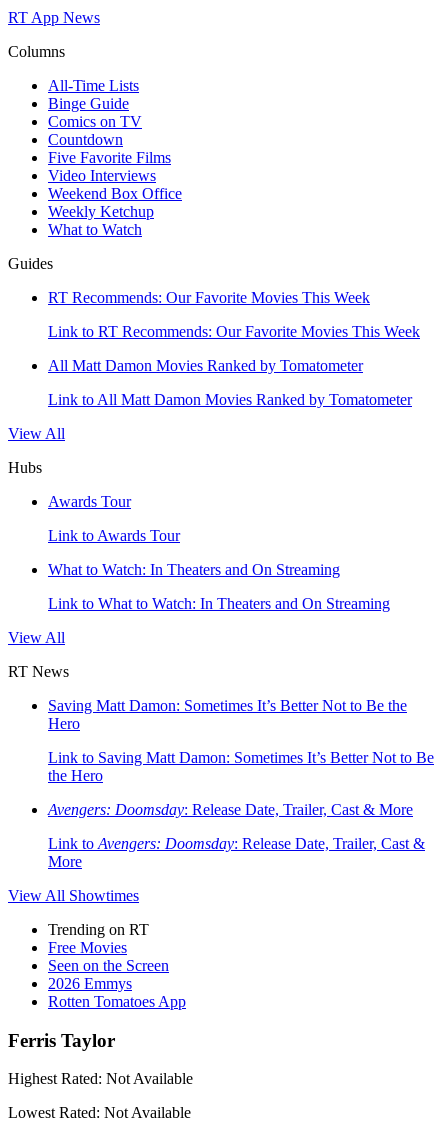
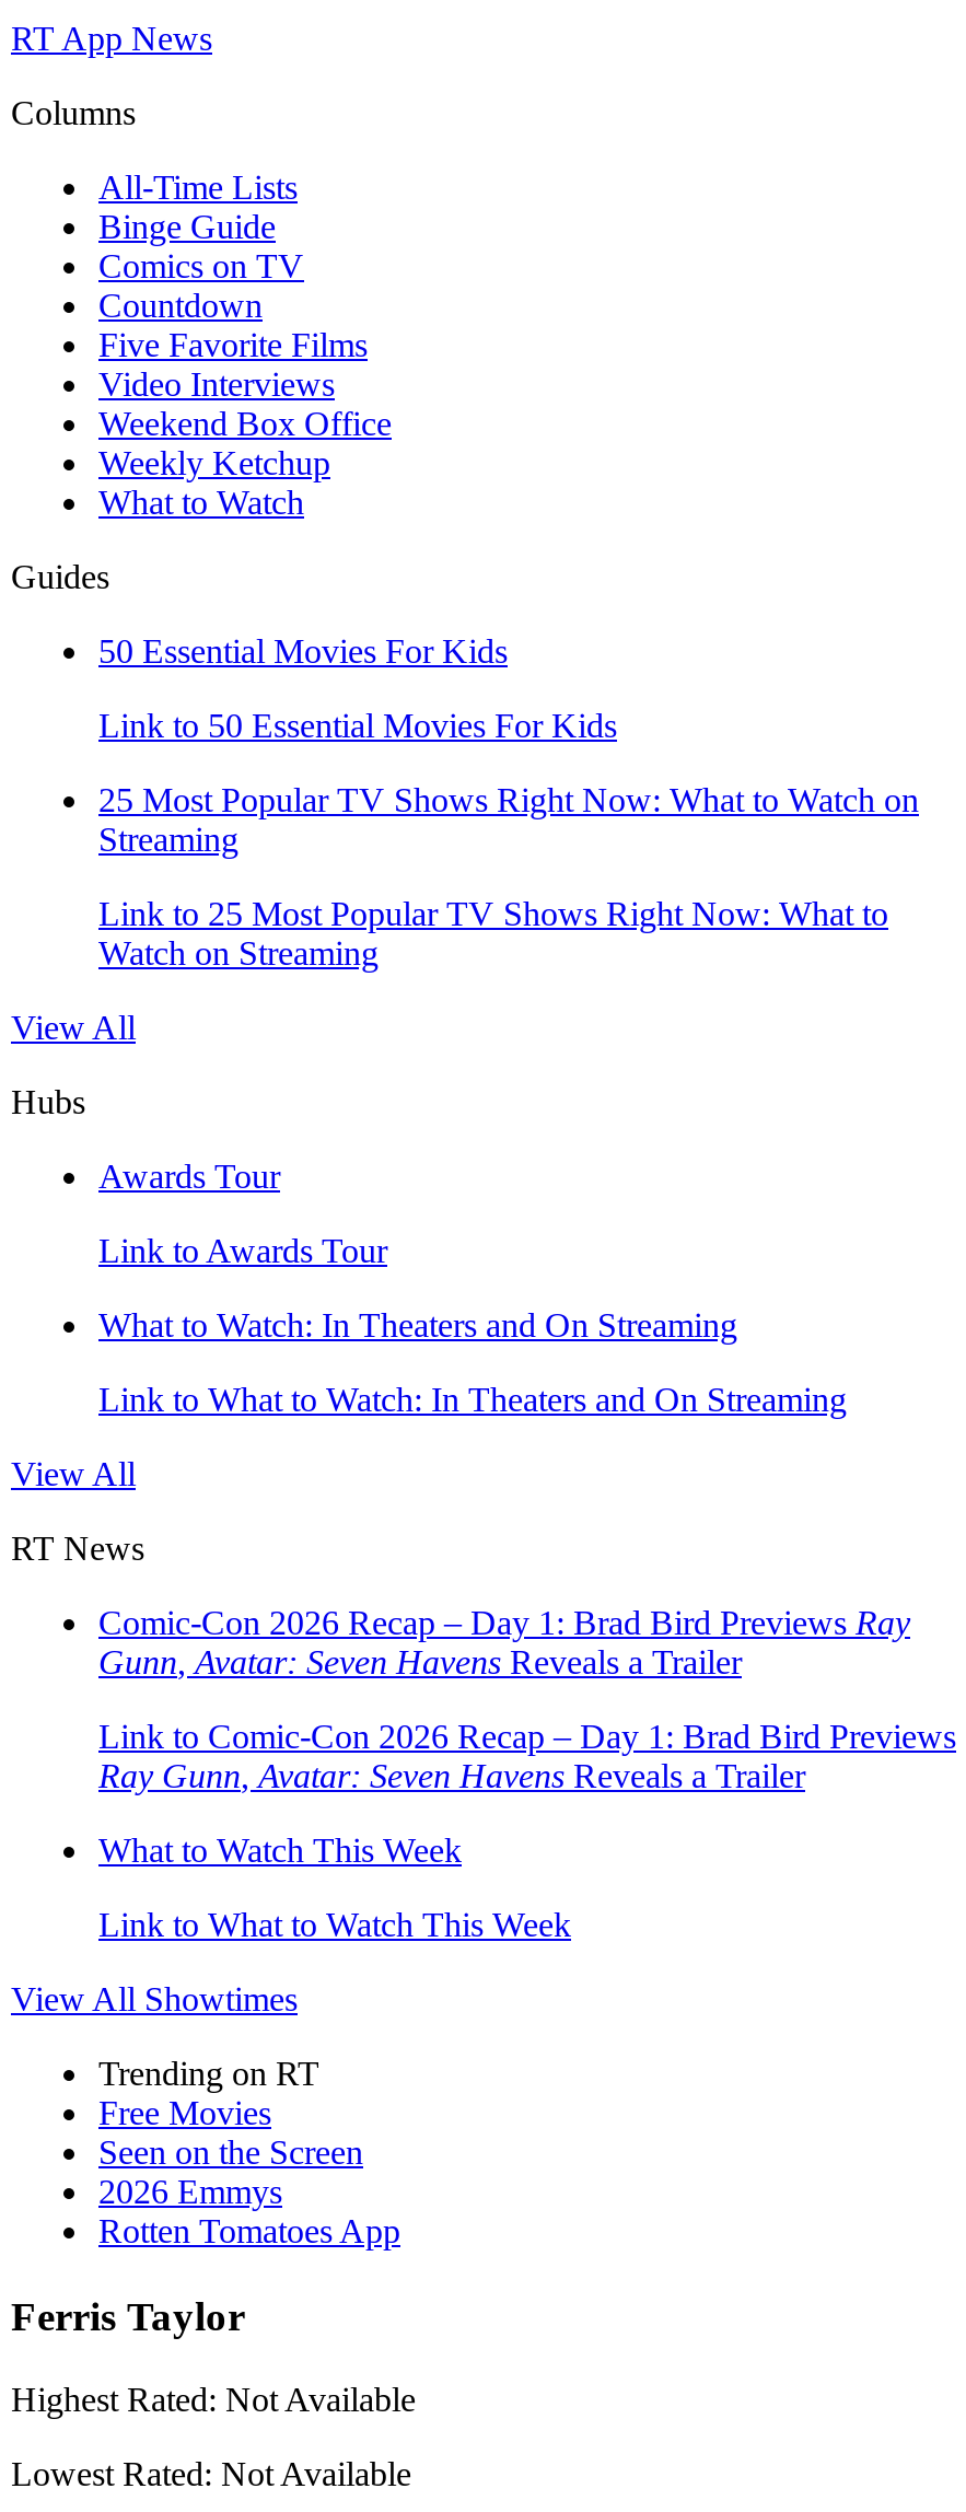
- RT Recommends: Our Favorite Movies This Week
+ 50 Essential Movies For Kids

- Link to RT Recommends: Our Favorite Movies This Week
+ Link to 50 Essential Movies For Kids

- All Matt Damon Movies Ranked by Tomatometer
+ 25 Most Popular TV Shows Right Now: What to Watch on
+ Streaming

- Link to All Matt Damon Movies Ranked by Tomatometer
+ Link to 25 Most Popular TV Shows Right Now: What to
+ Watch on Streaming

moved down: View All | Hubs | Awards Tour | Link to Awards Tour | What to Watch: In Theaters and On Streaming | Link to What to Watch: In Theaters and On Streaming | View All | RT News

- Saving Matt Damon: Sometimes It’s Better Not to Be the
- Hero
+ Comic-Con 2026 Recap – Day 1: Brad Bird Previews Ray
+ Gunn, Avatar: Seven Havens Reveals a Trailer

- Link to Saving Matt Damon: Sometimes It’s Better Not to Be
- the Hero
+ Link to Comic-Con 2026 Recap – Day 1: Brad Bird Previews
+ Ray Gunn, Avatar: Seven Havens Reveals a Trailer

- Avengers: Doomsday: Release Date, Trailer, Cast & More
+ What to Watch This Week

- Link to Avengers: Doomsday: Release Date, Trailer, Cast &
- More
+ Link to What to Watch This Week
